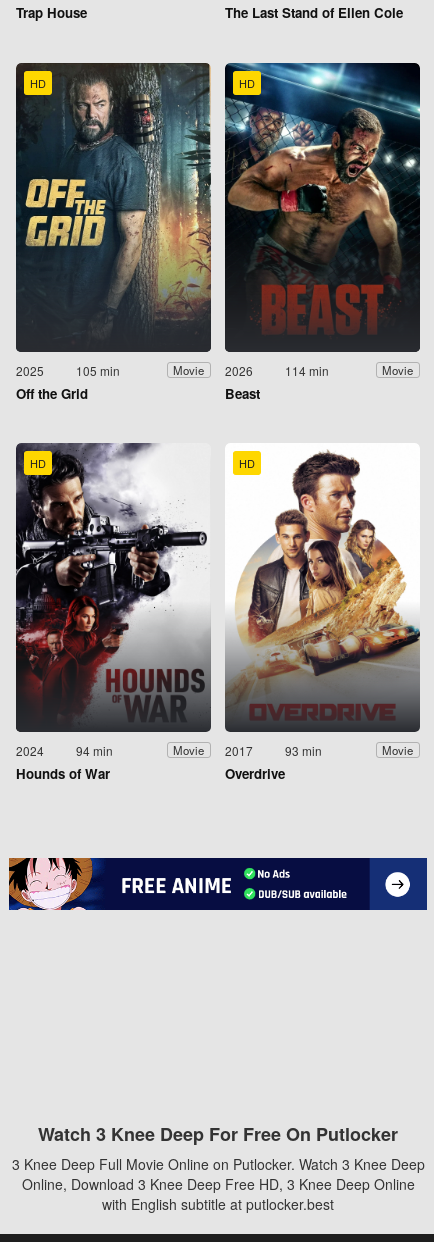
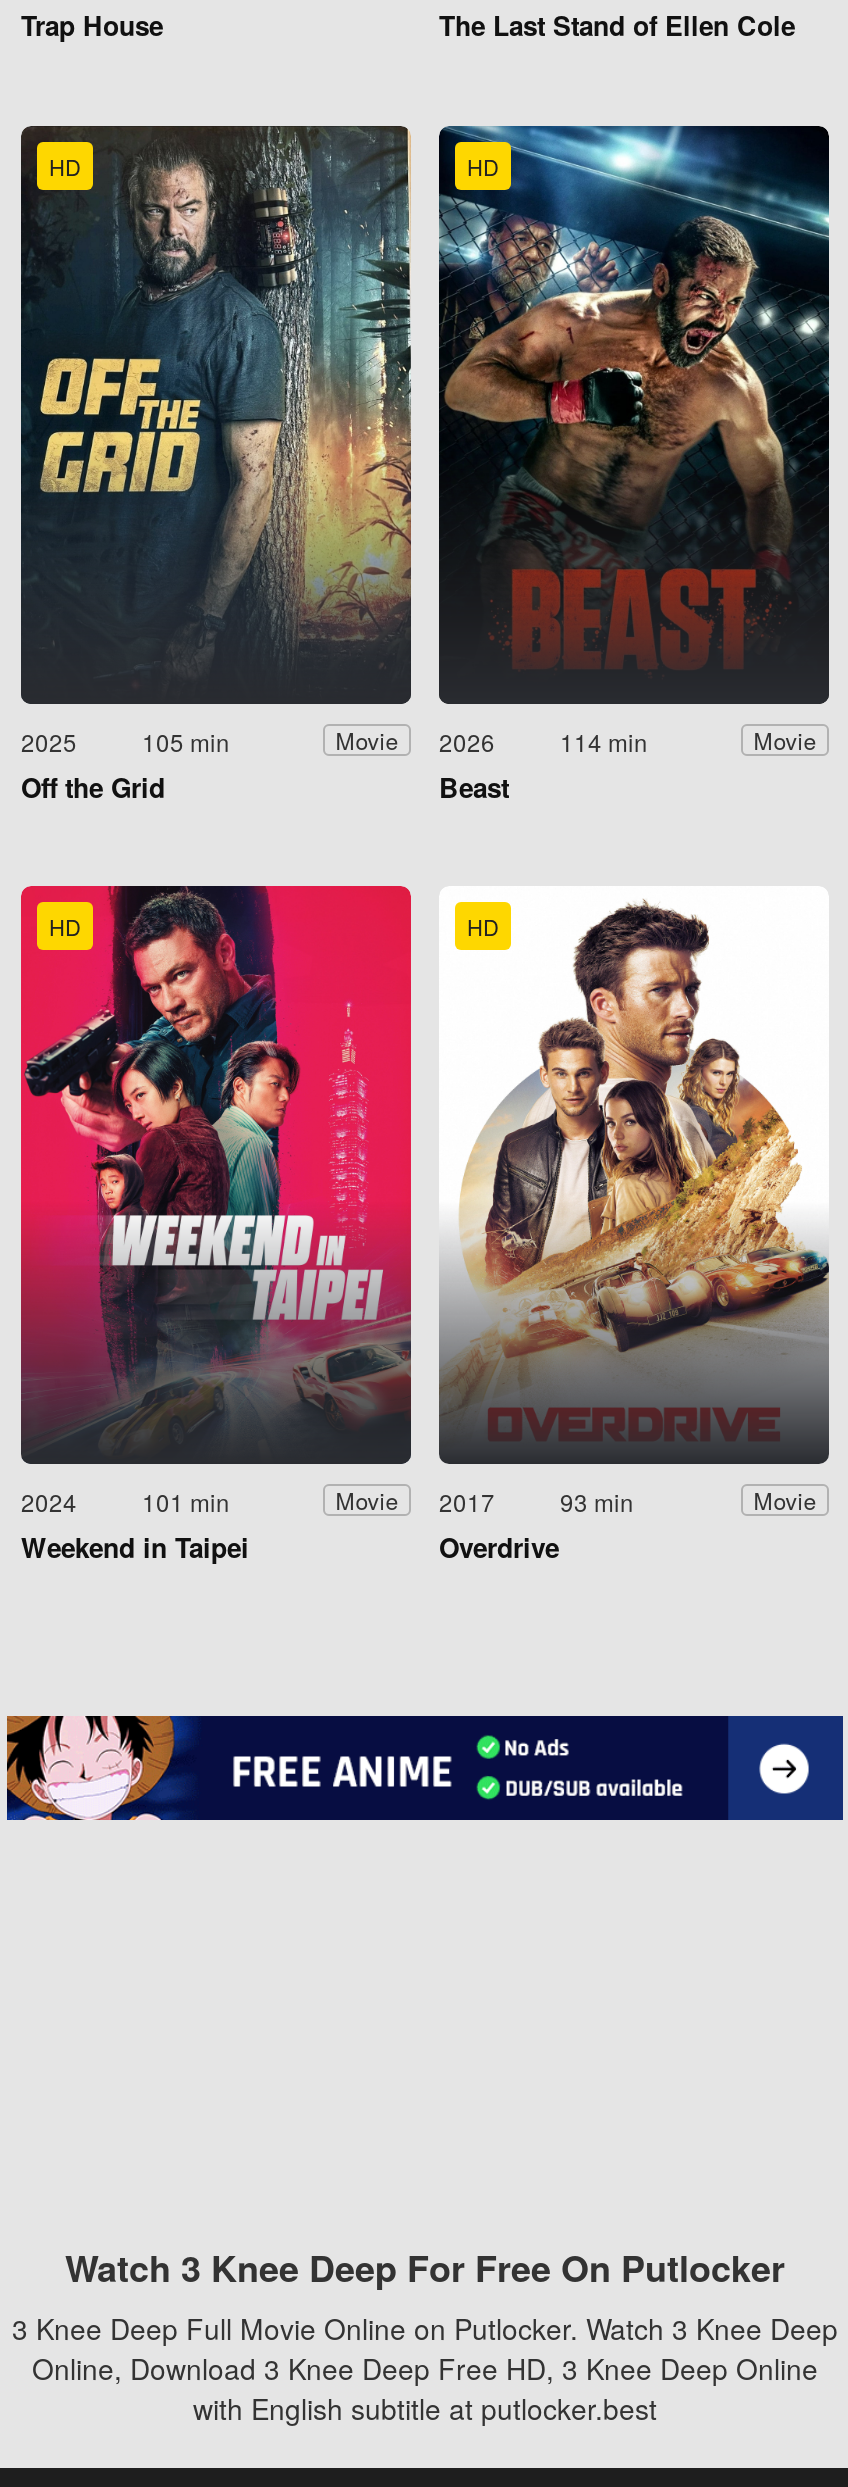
- [image]
- 2024 94 min
+ [image]
+ 2024 101 min

- Hounds of War
+ Weekend in Taipei
